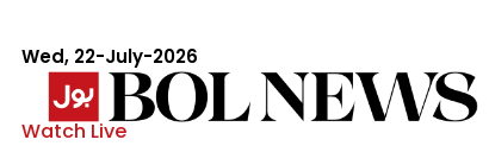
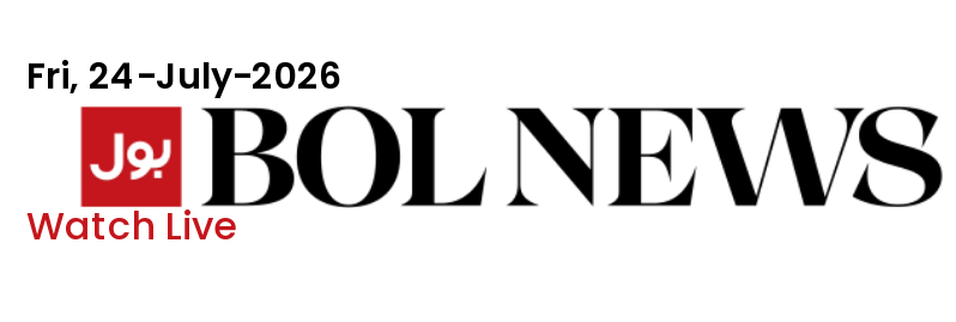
- Wed, 22-July-2026
+ Fri, 24-July-2026
